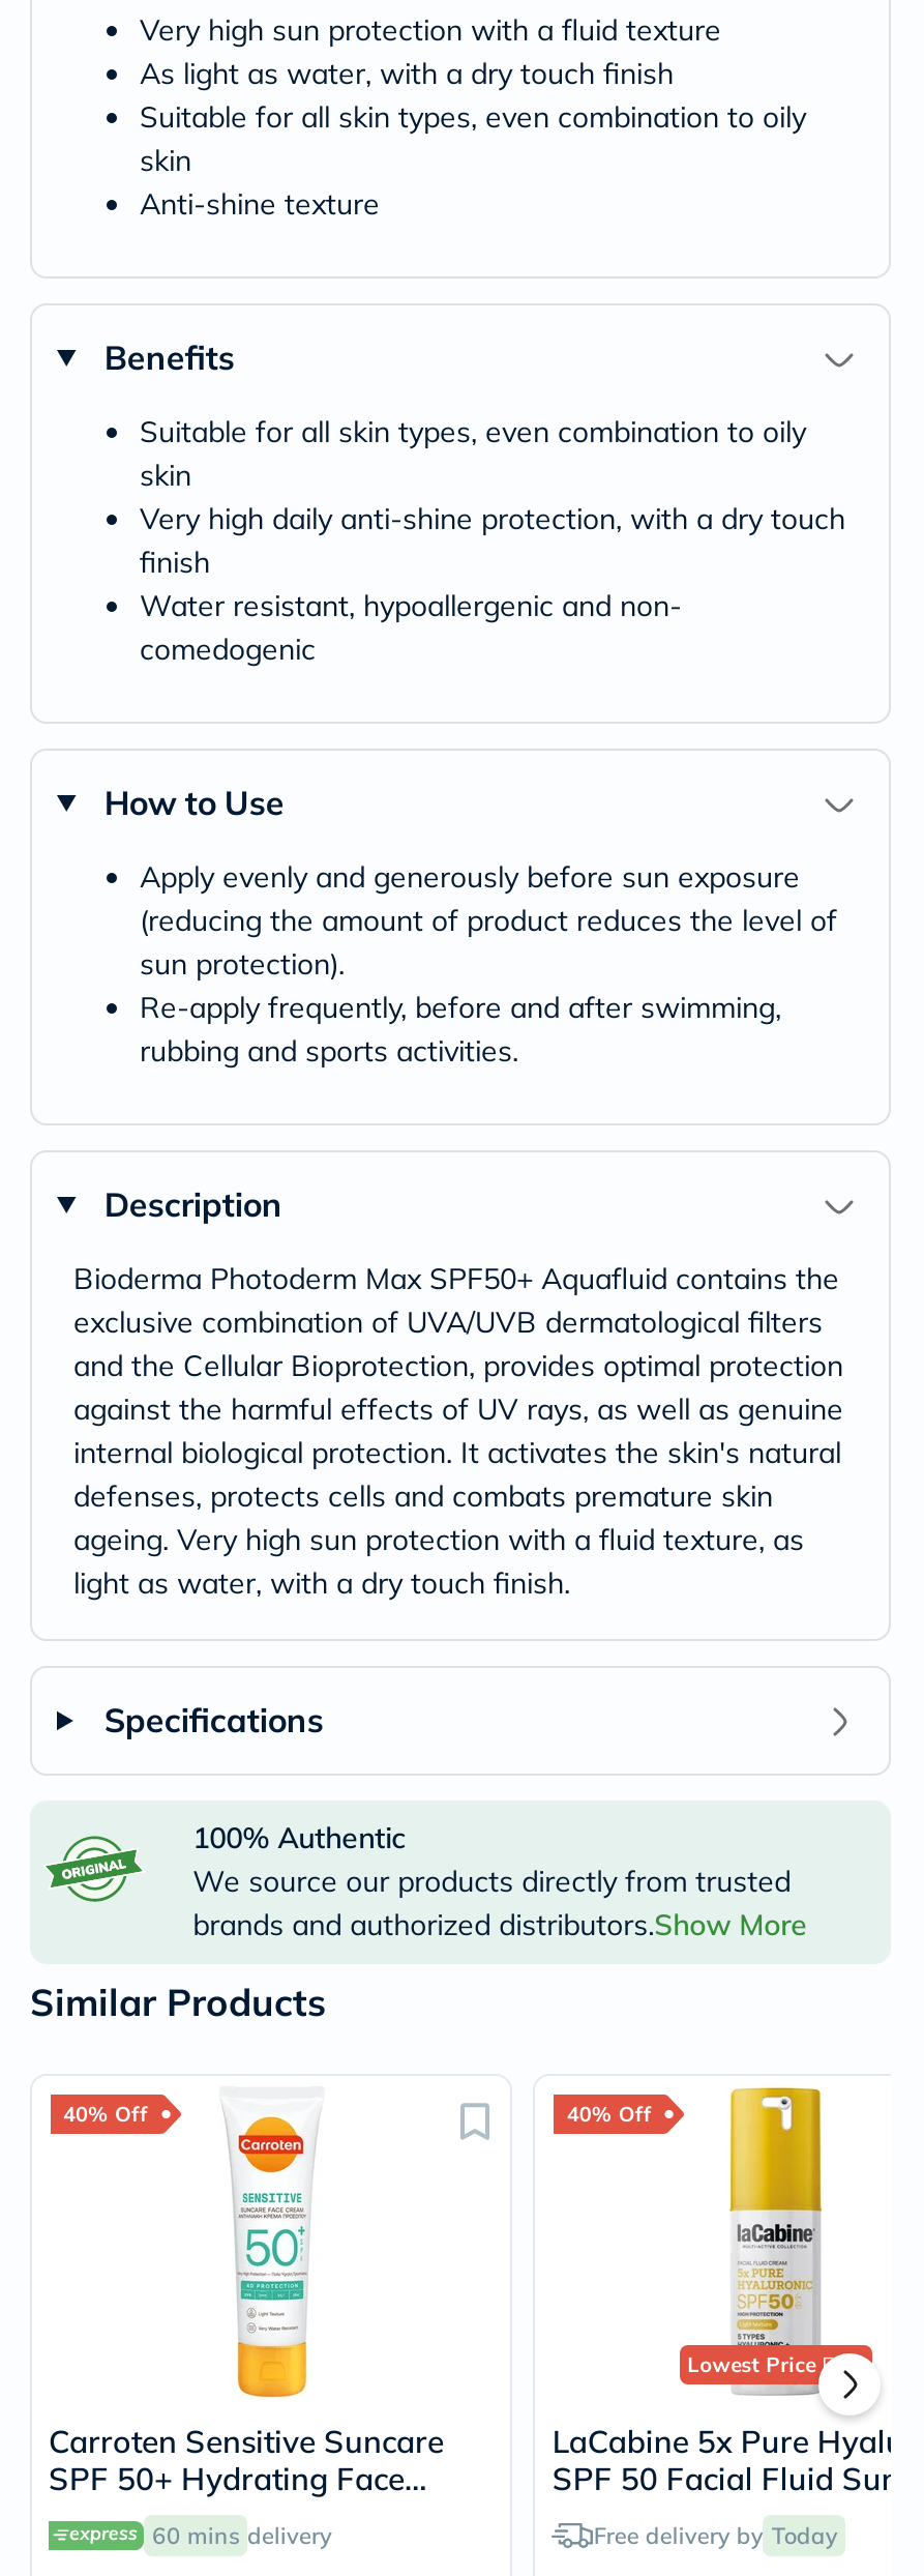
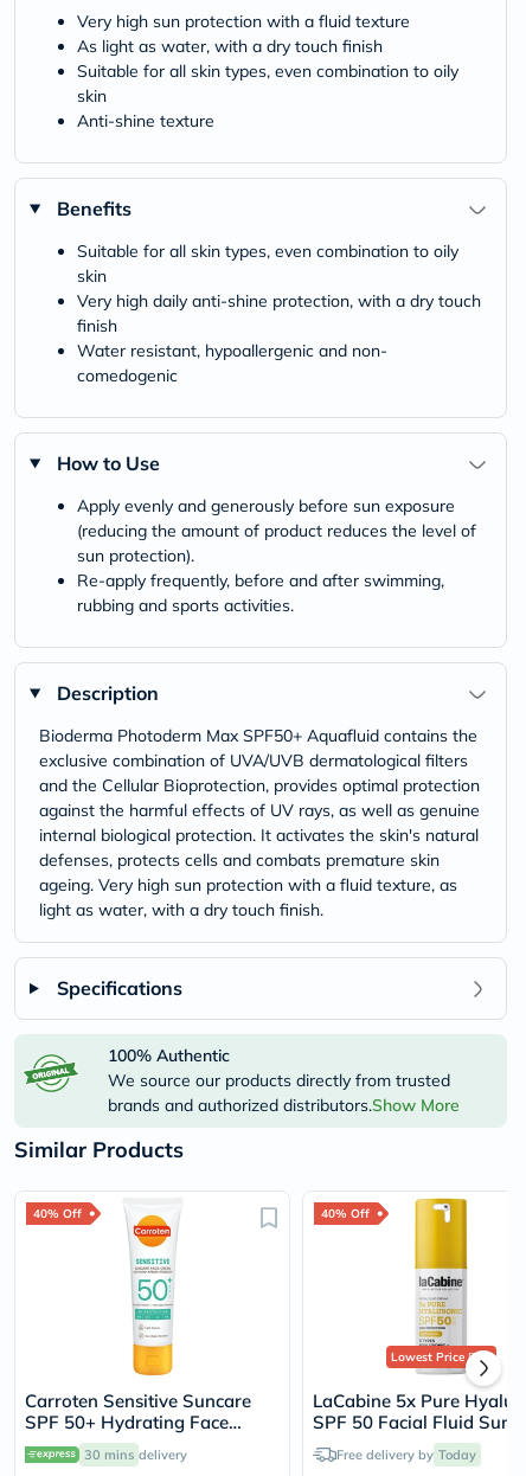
- 60 mins delivery
+ 30 mins delivery
